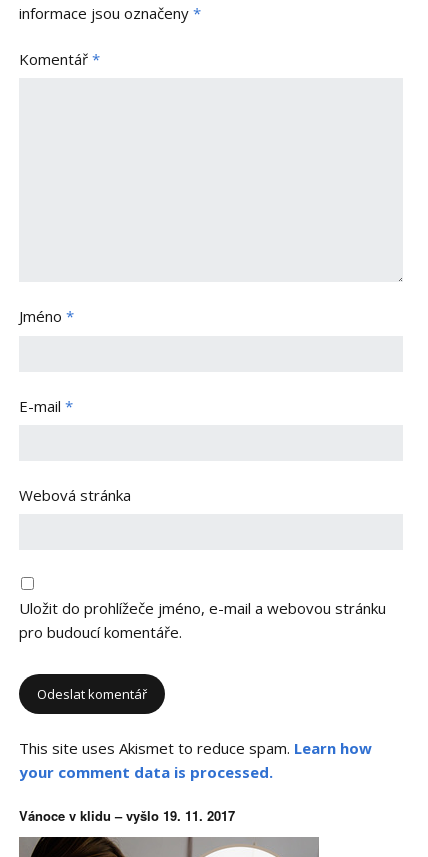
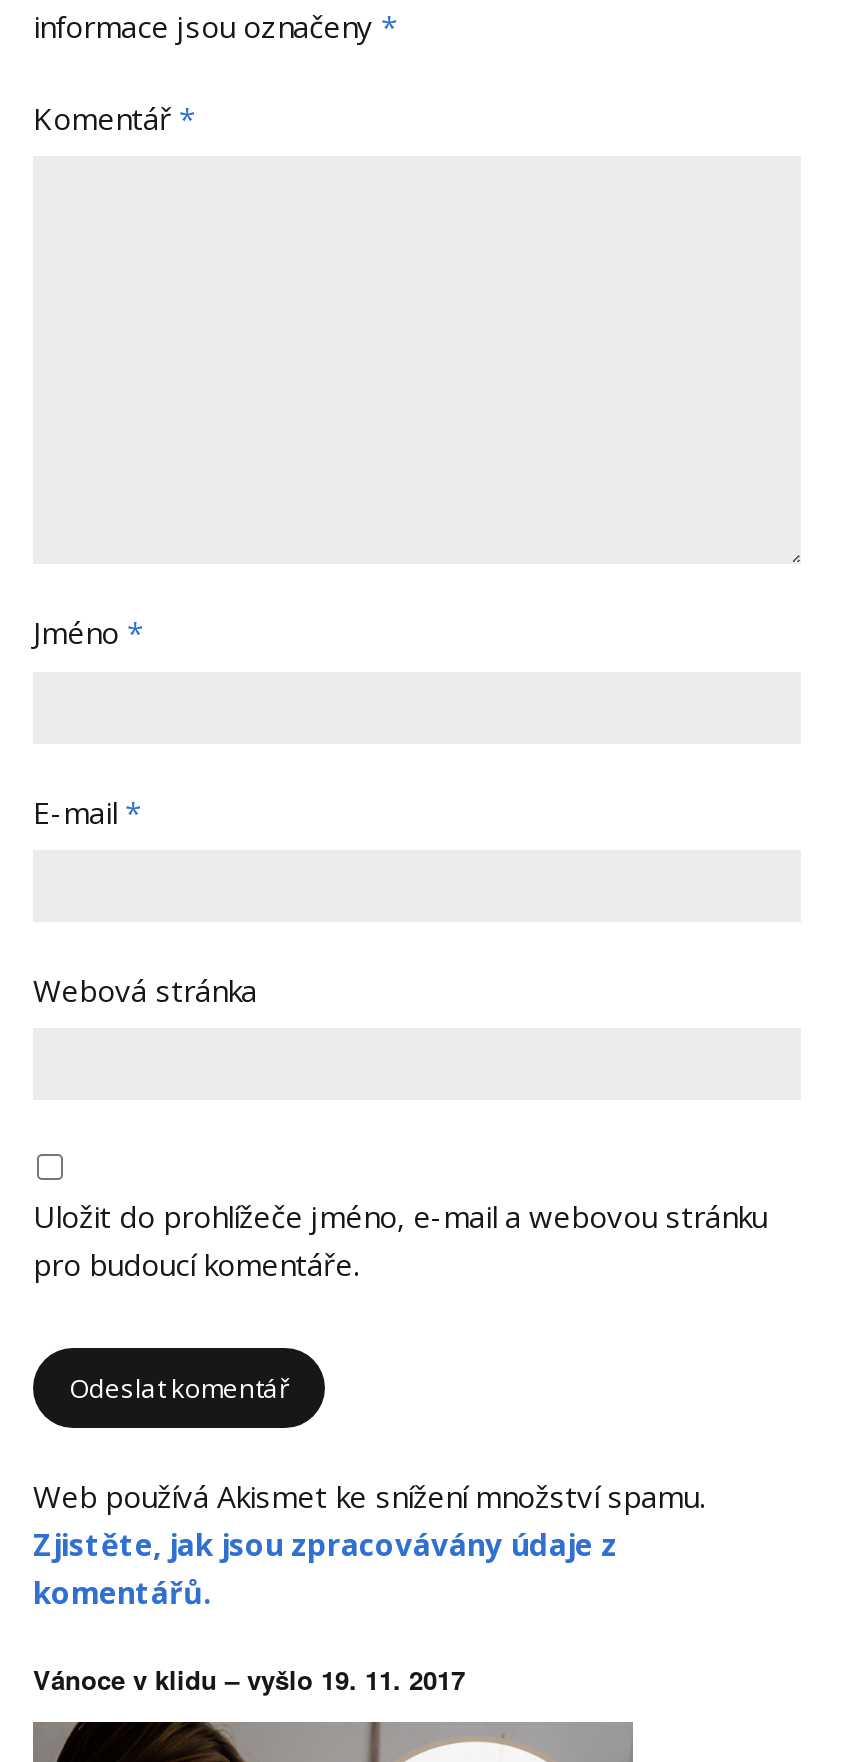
- This site uses Akismet to reduce spam. Learn how
- your comment data is processed.
+ Web používá Akismet ke snížení množství spamu.
+ Zjistěte, jak jsou zpracovávány údaje z
+ komentářů.
